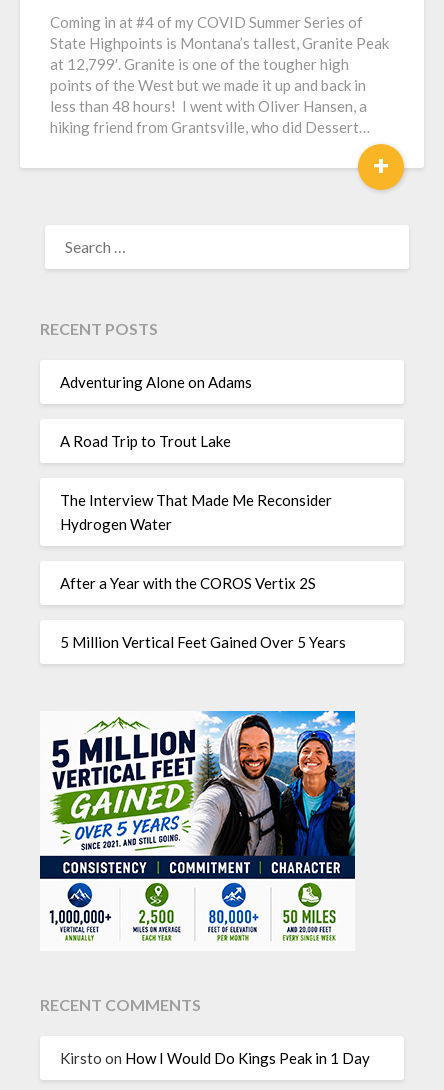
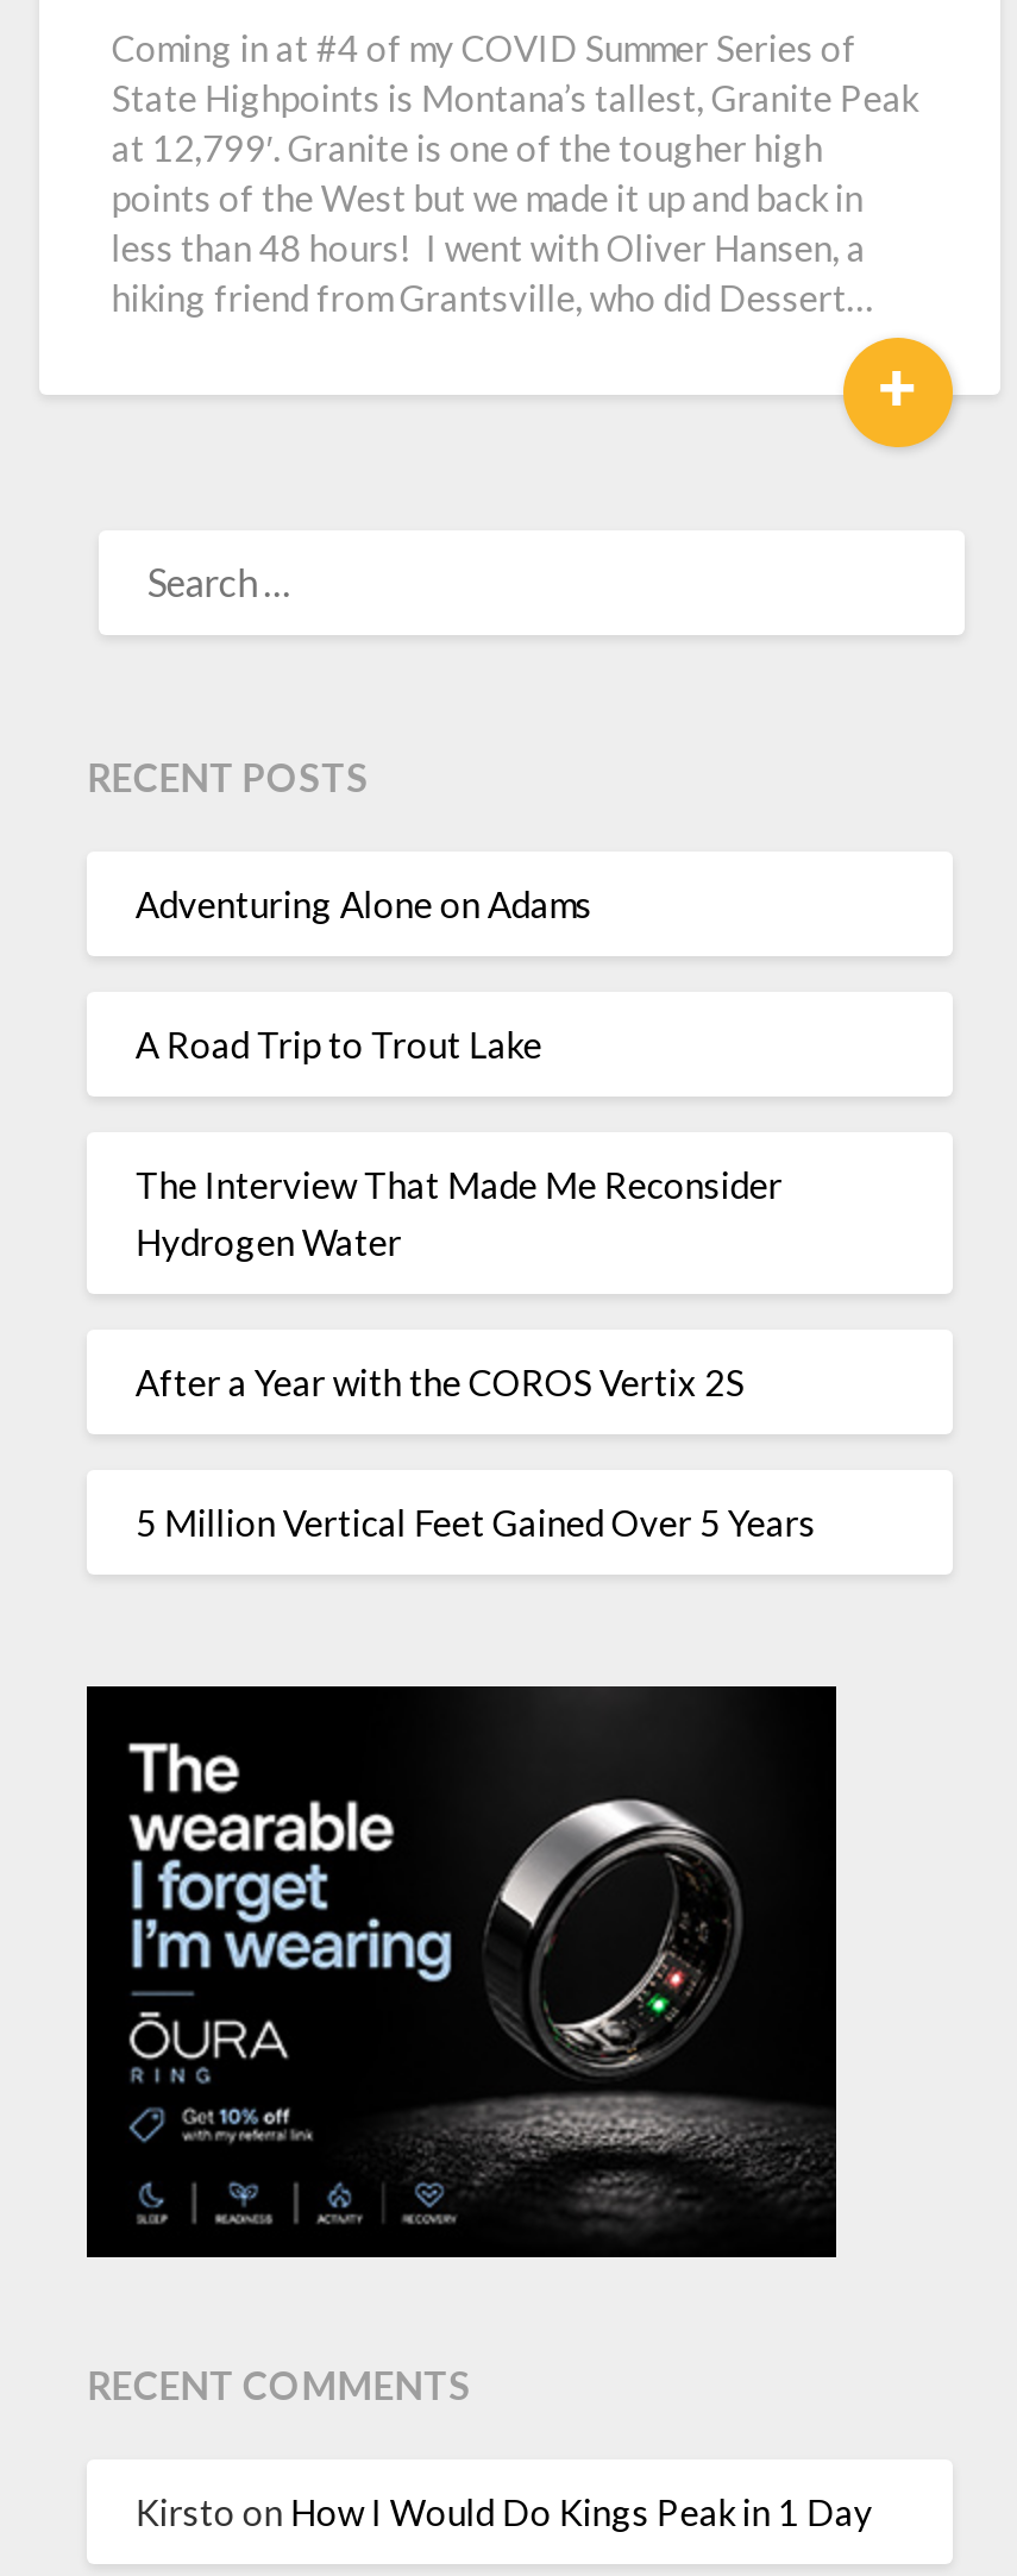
- [image]
+ [image]
